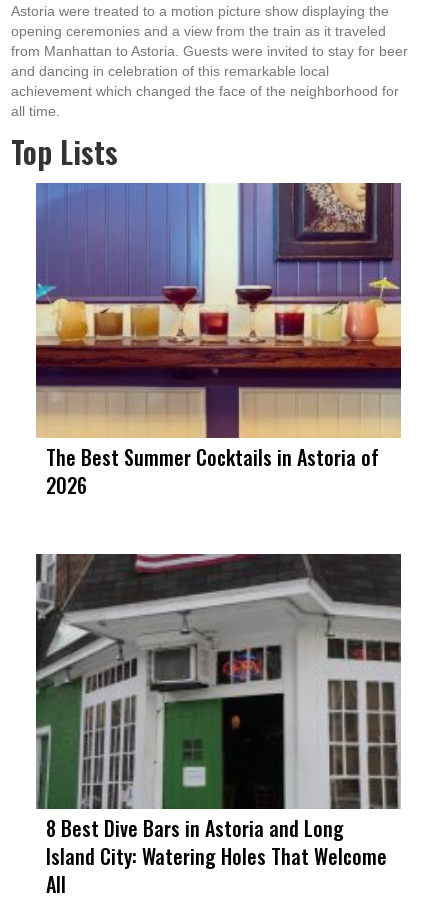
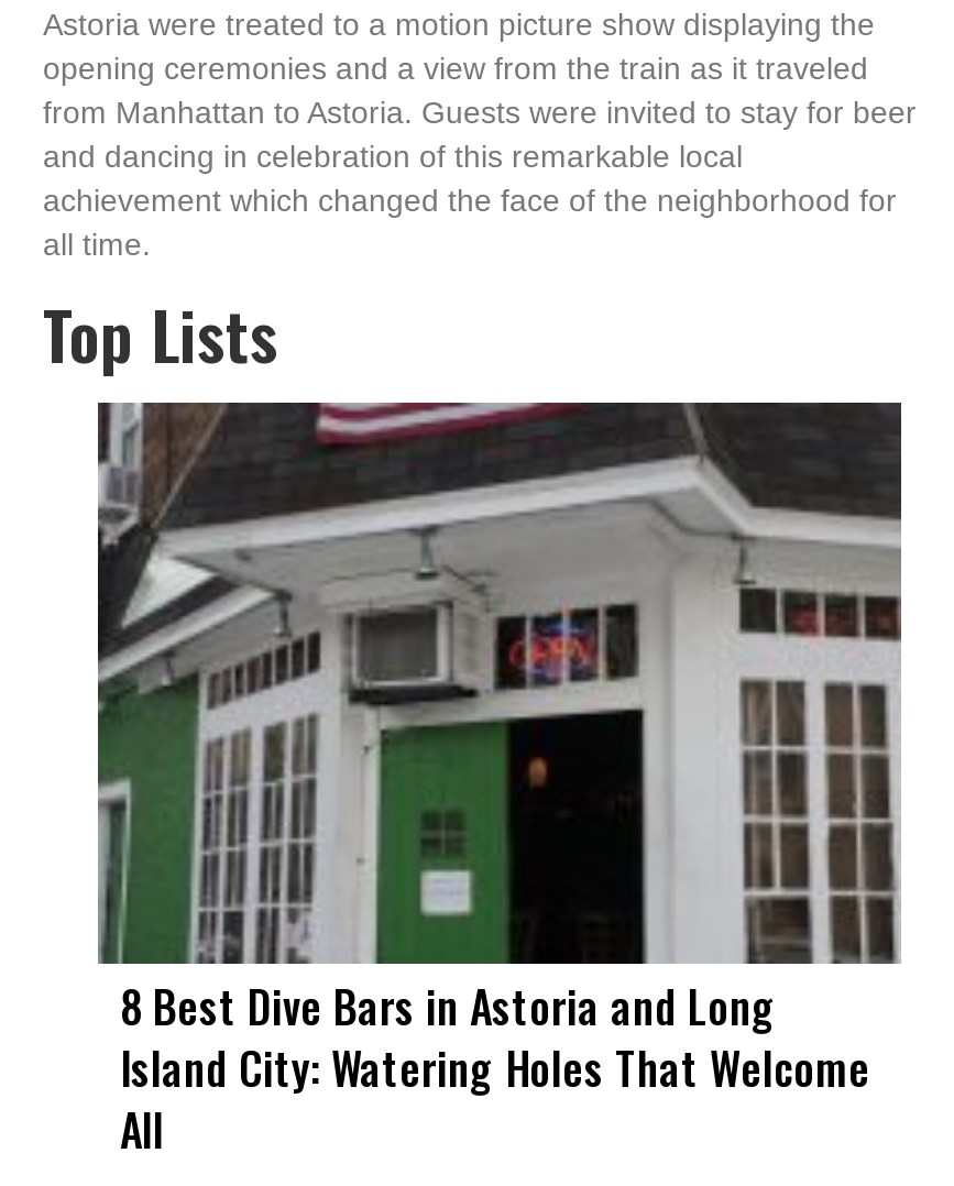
- [image]
- The Best Summer Cocktails in Astoria of
- 2026
